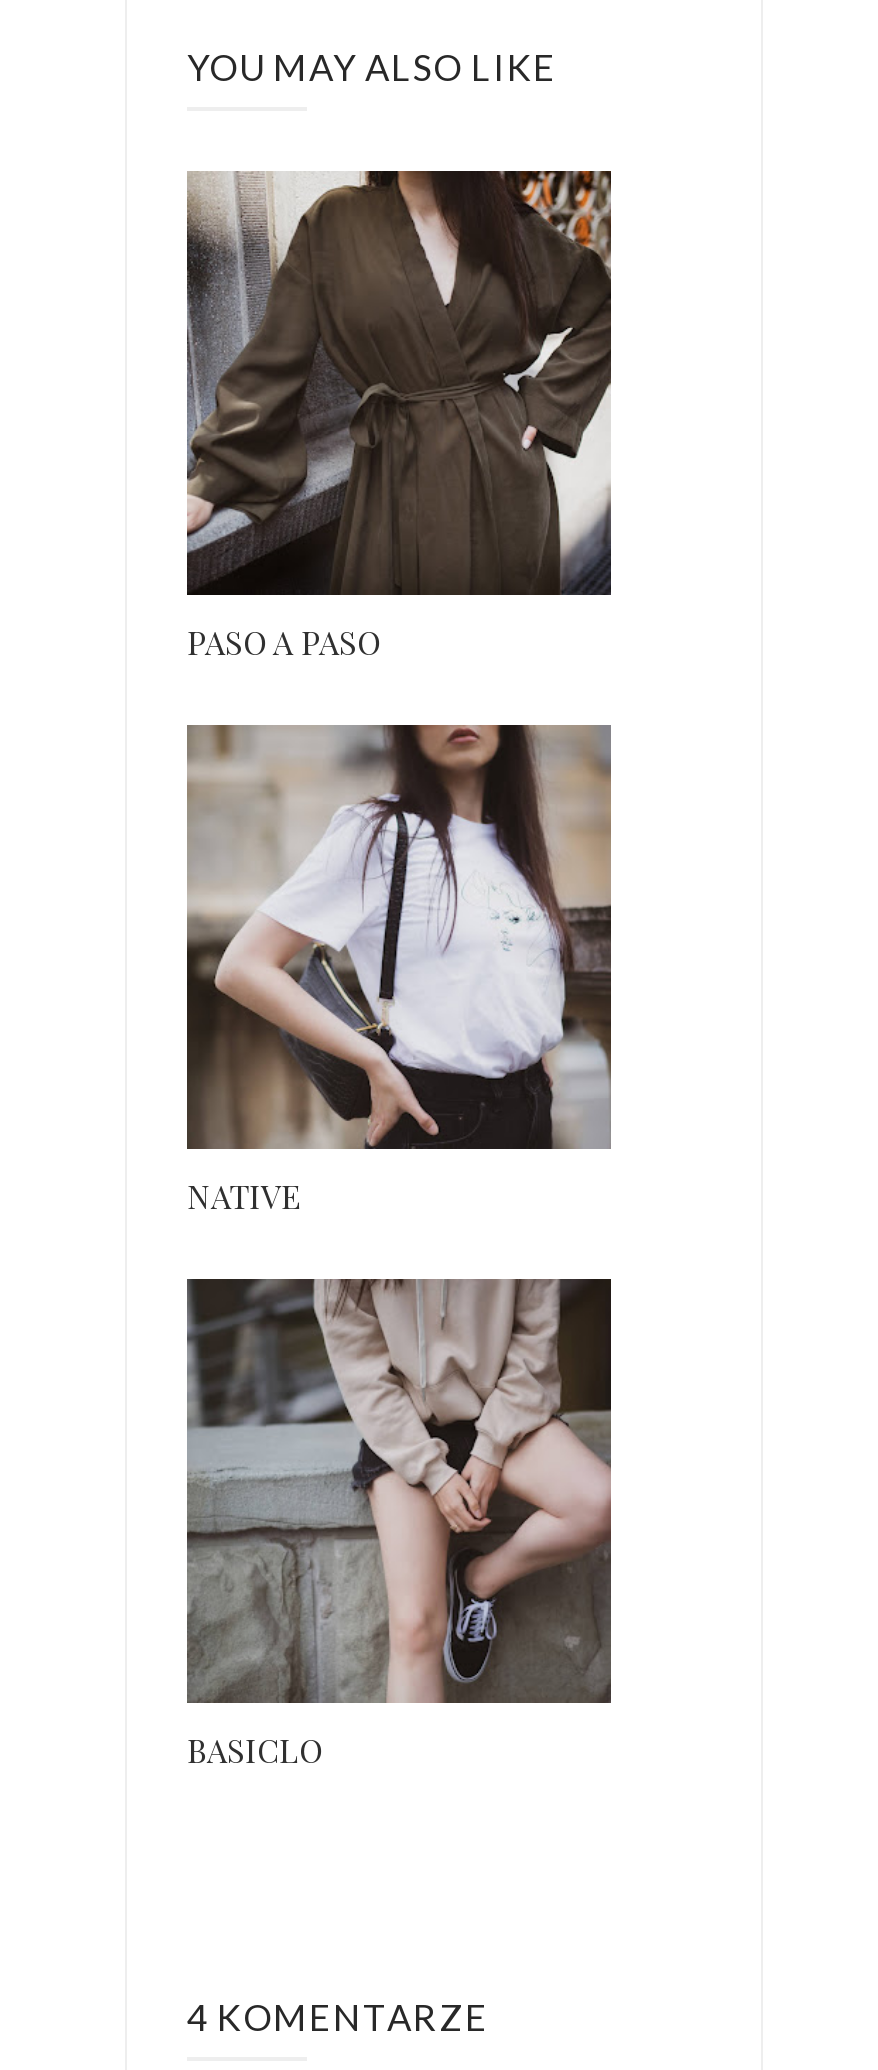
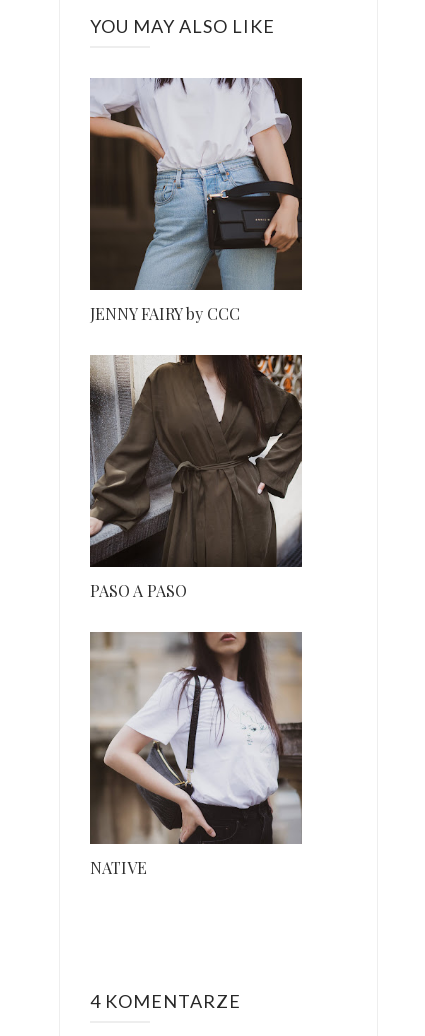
+ [image]
+ JENNY FAIRY by CCC

moved down: [image] | PASO A PASO | NATIVE

- [image]
- BASICLO
